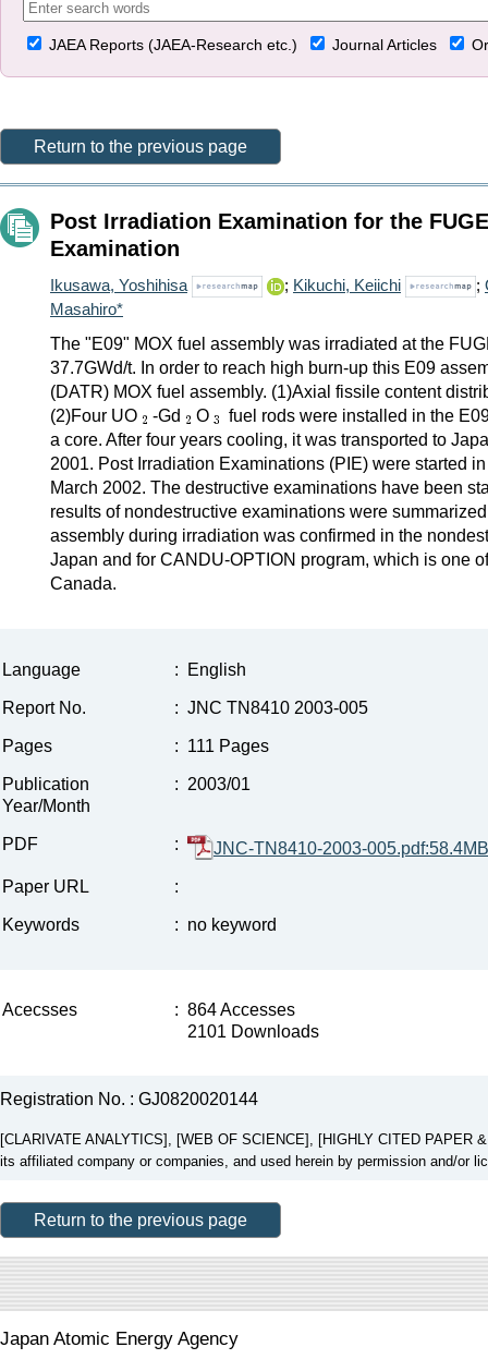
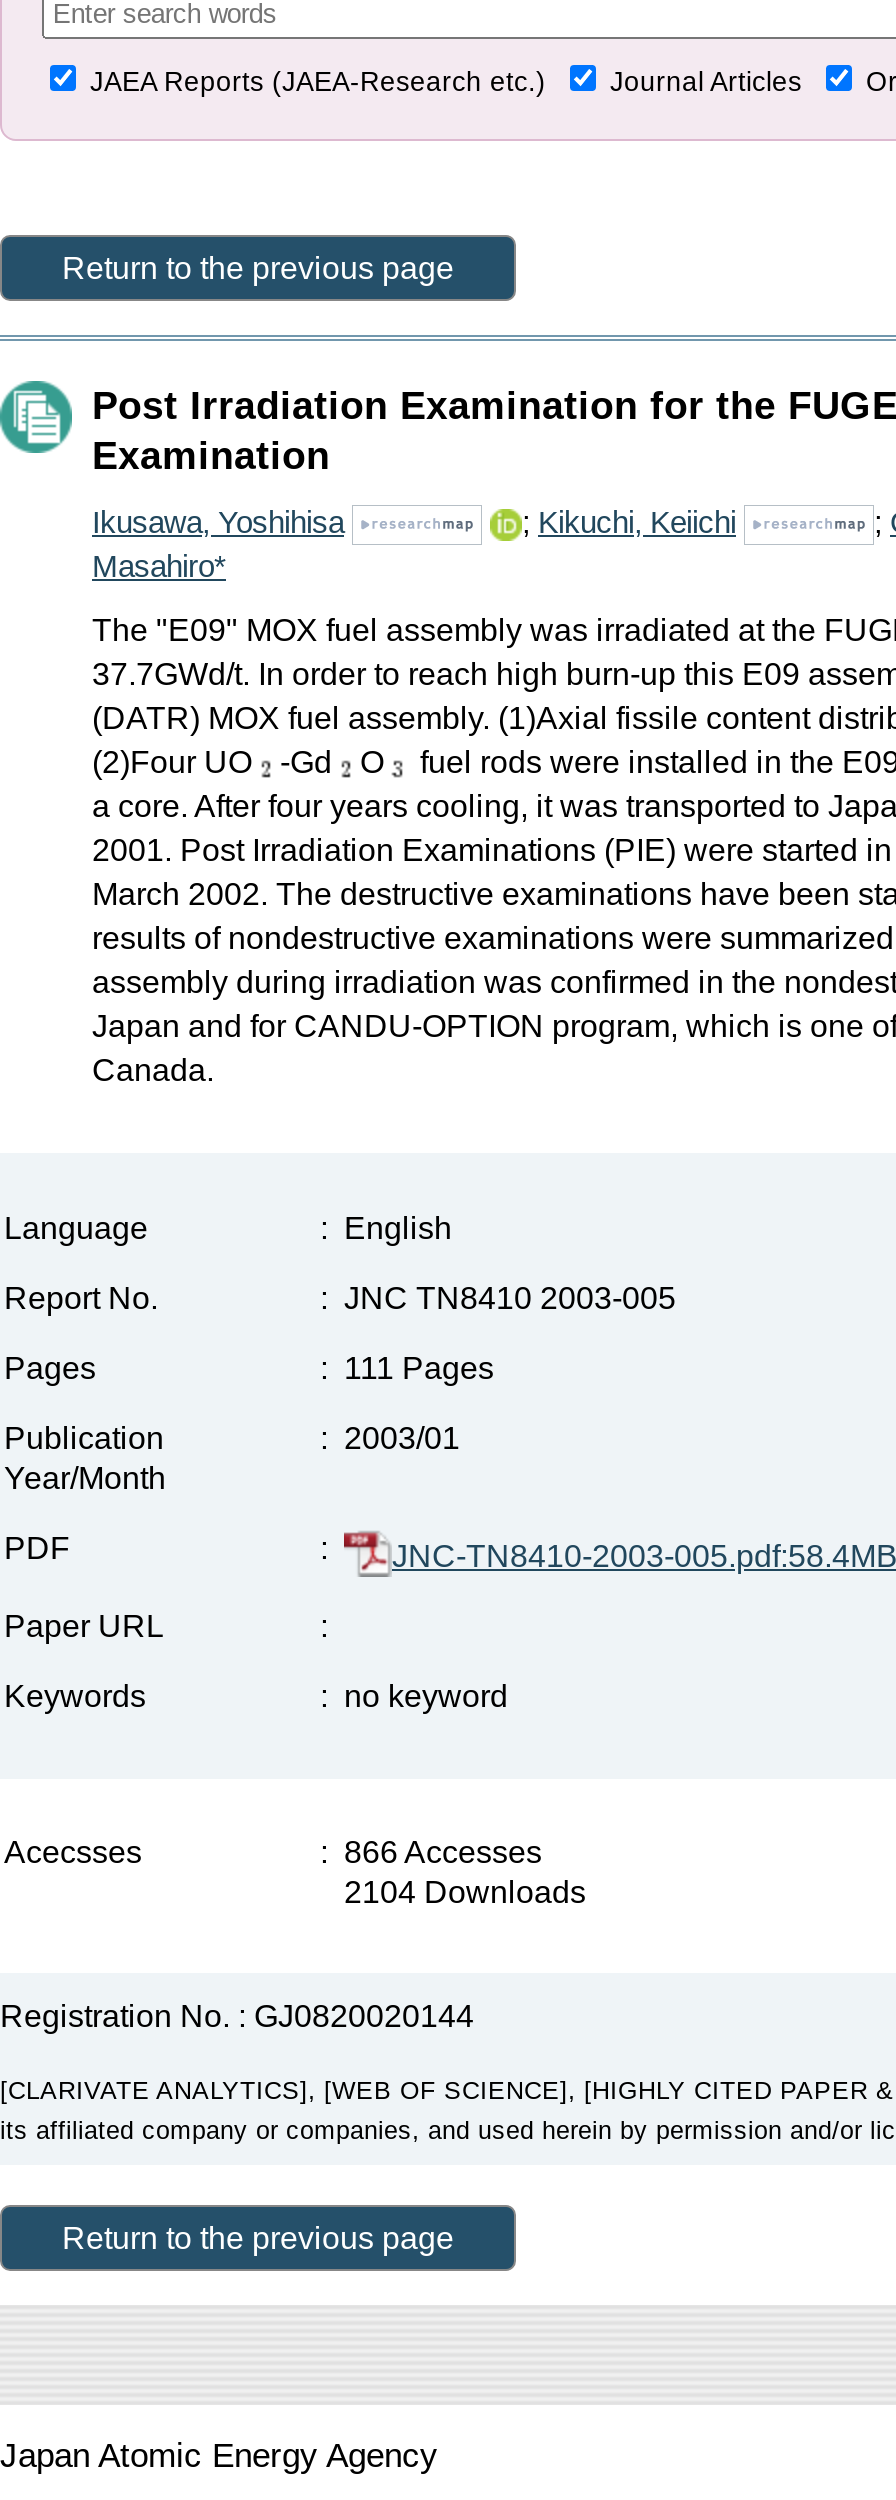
- : 864 Accesses
+ : 866 Accesses

- 2101 Downloads
+ 2104 Downloads
